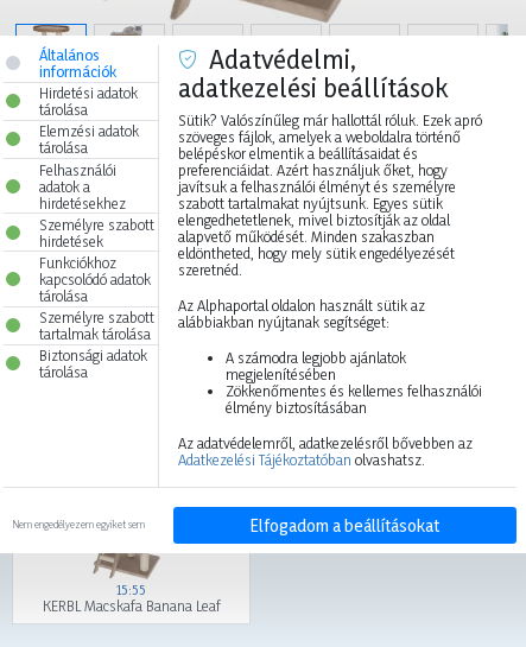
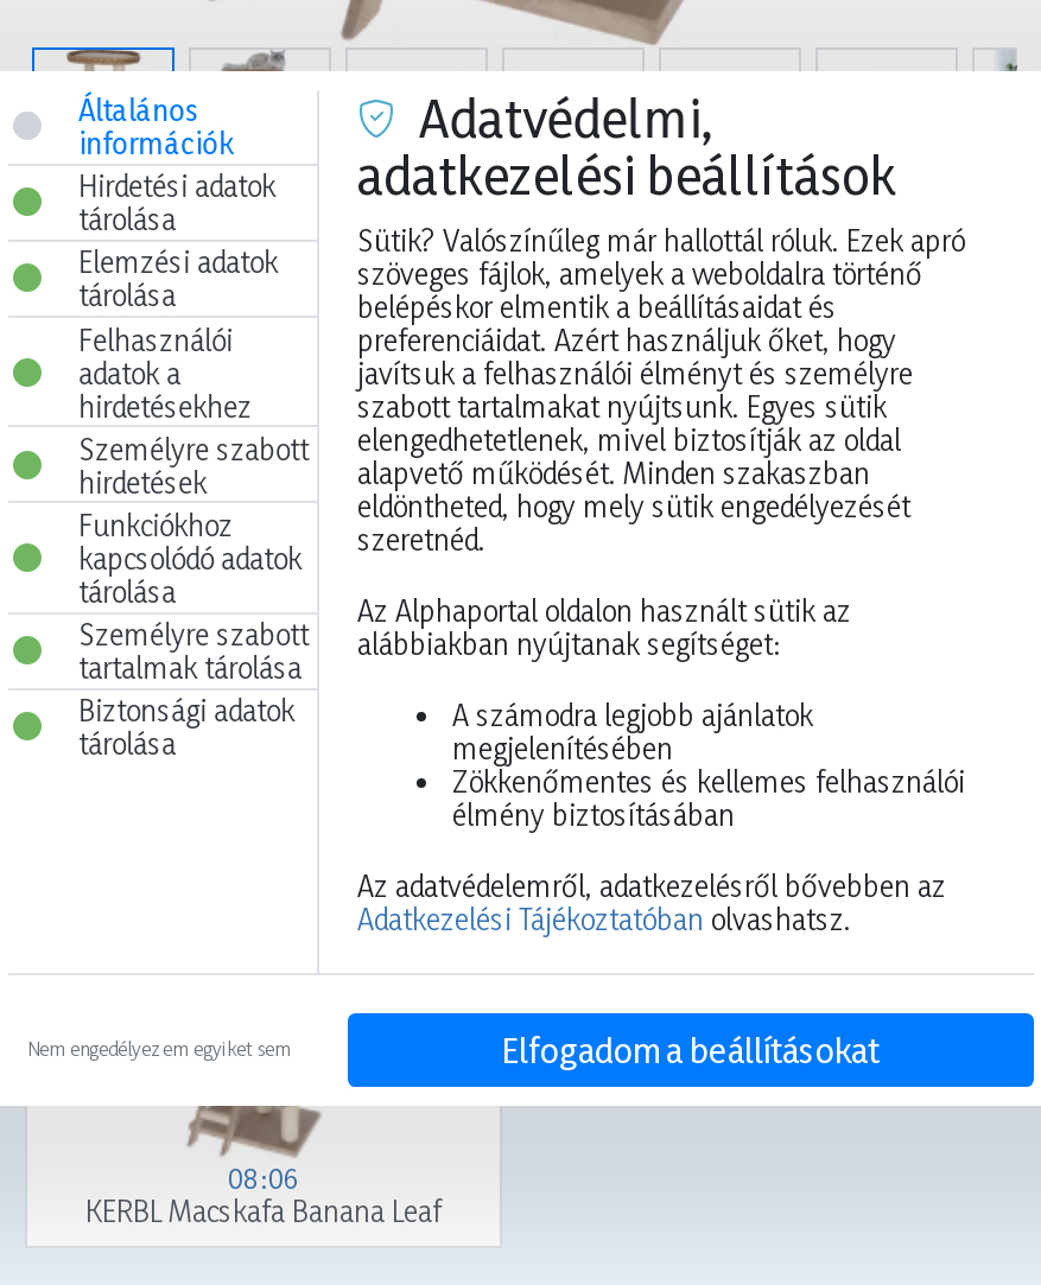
- 15:55
+ 08:06
